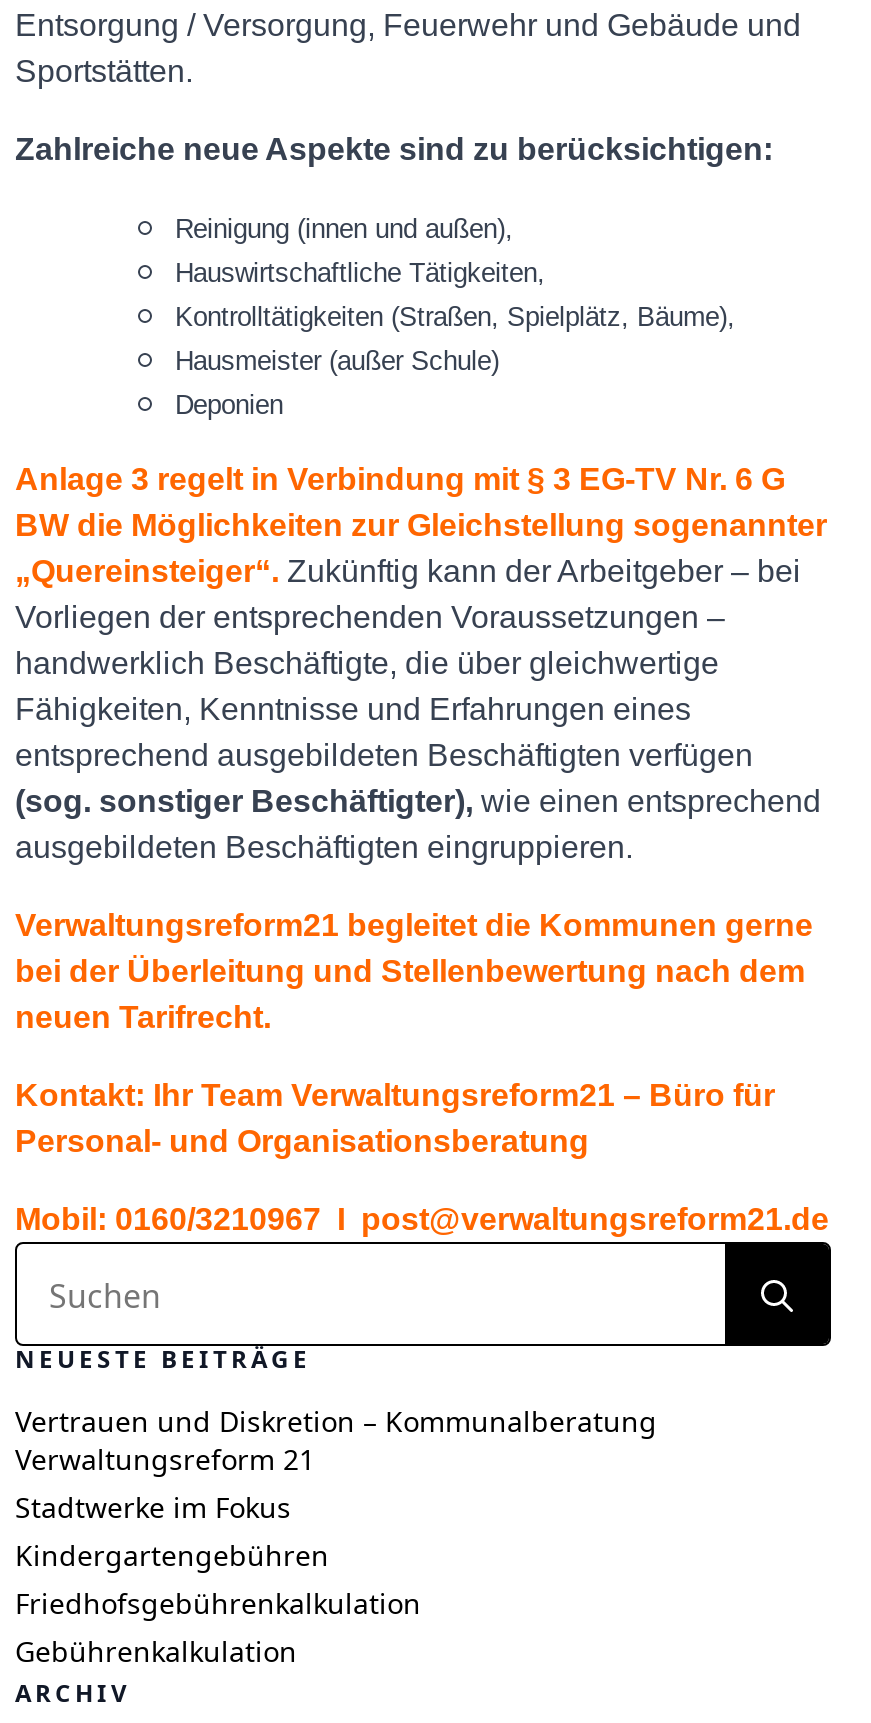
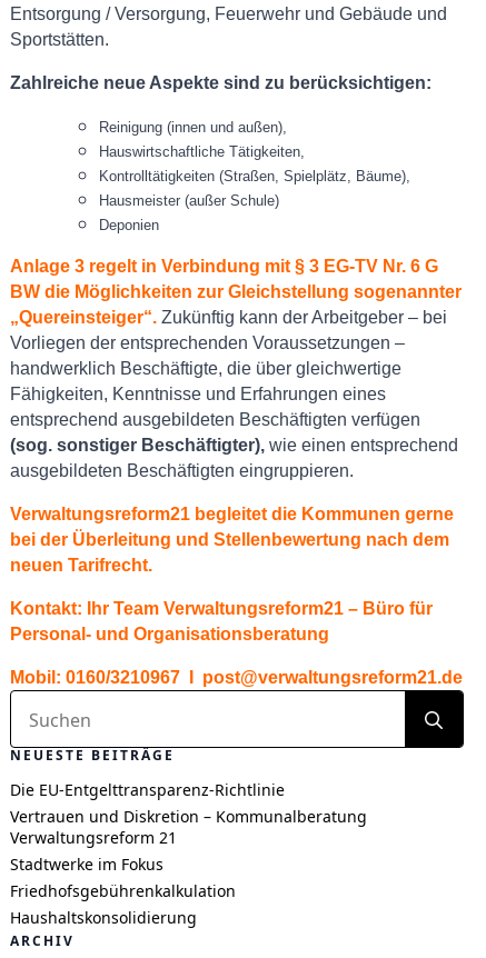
+ Die EU-Entgelttransparenz-Richtlinie

moved down: Vertrauen und Diskretion – Kommunalberatung | Verwaltungsreform 21 | Stadtwerke im Fokus

- Kindergartengebühren

- Gebührenkalkulation
+ Haushaltskonsolidierung
